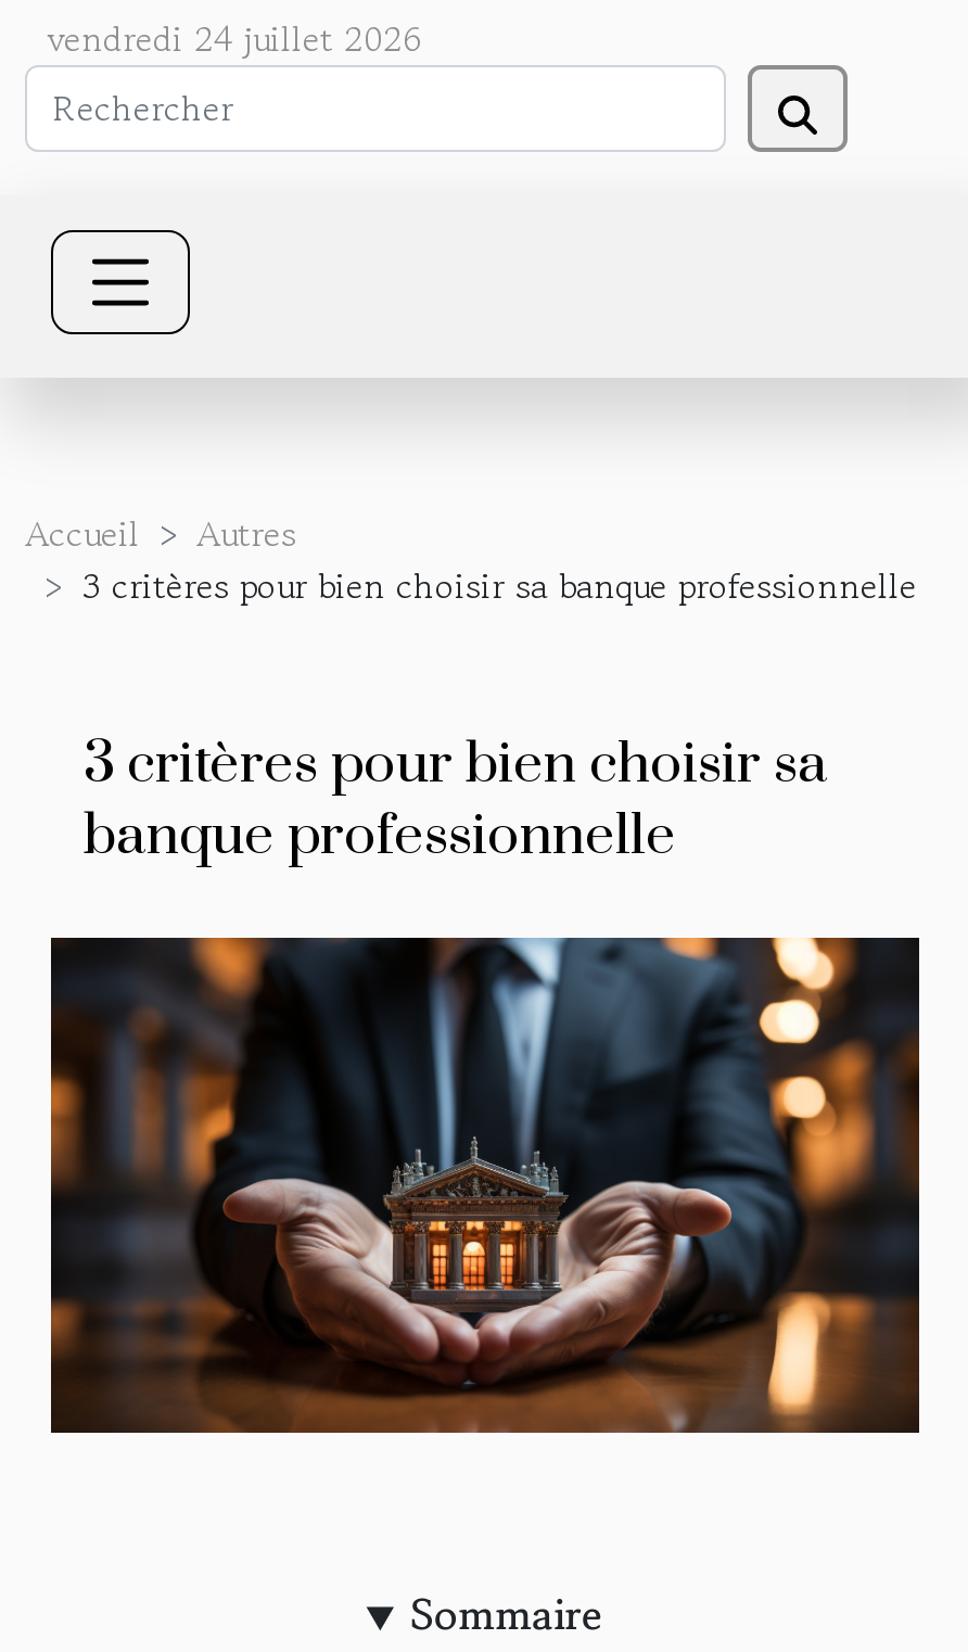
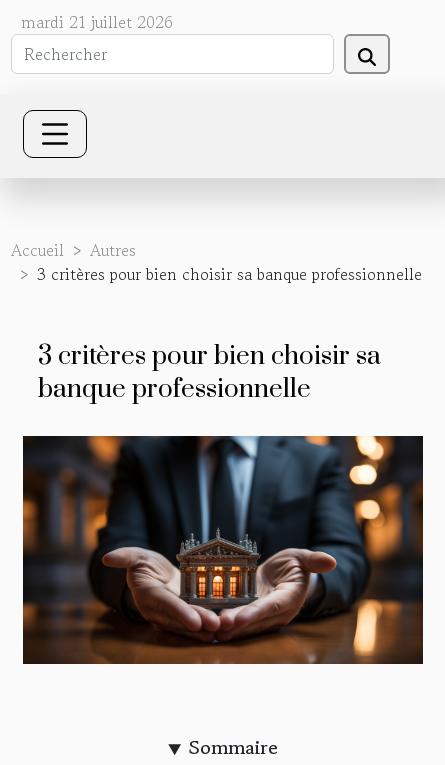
- vendredi 24 juillet 2026
+ mardi 21 juillet 2026
